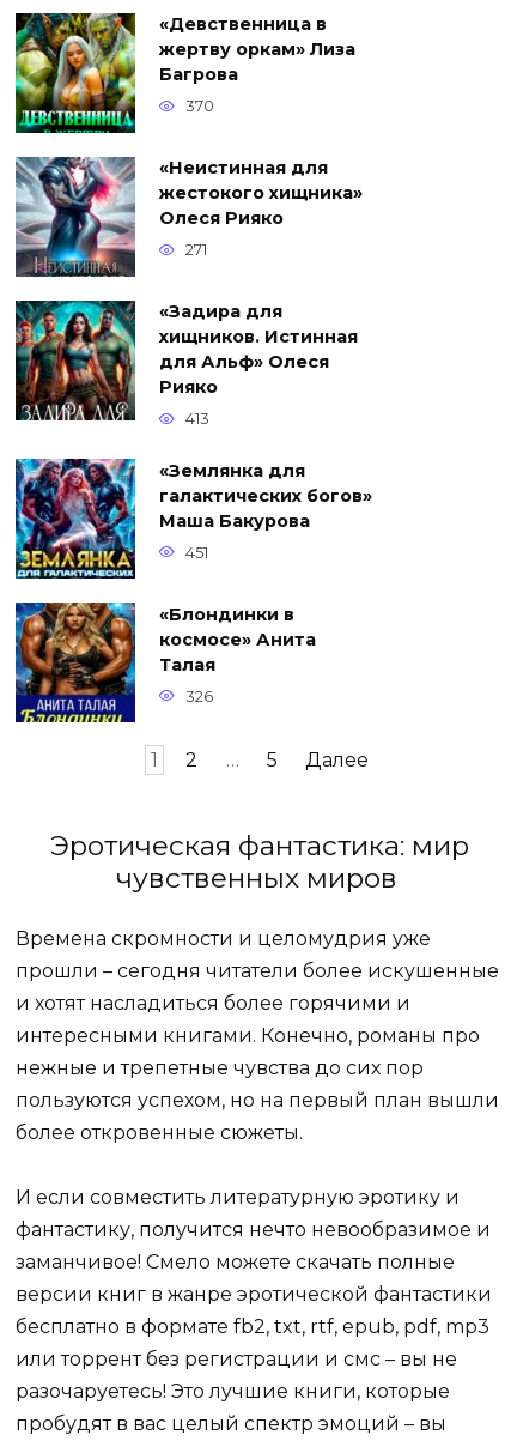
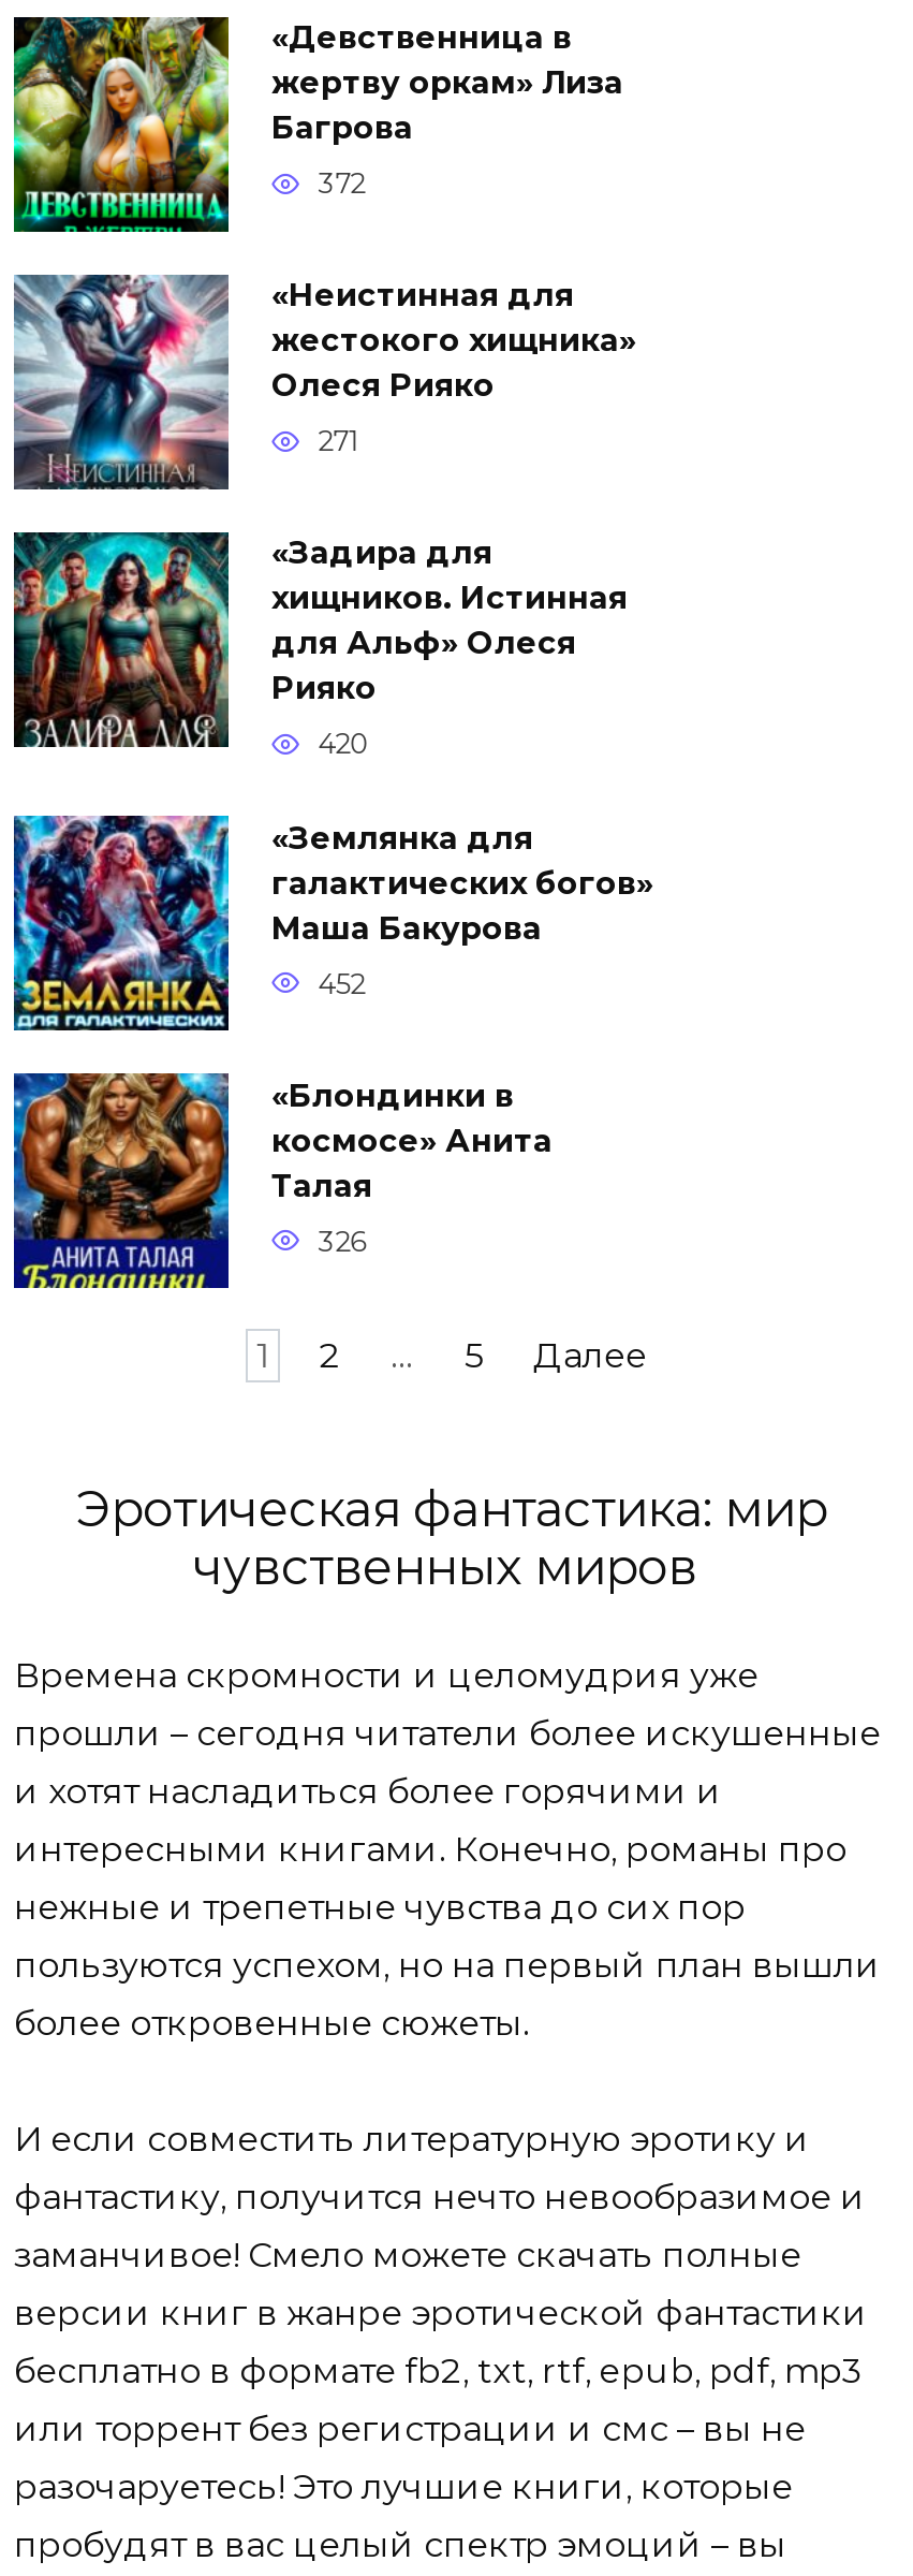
- 370
+ 372

- 413
+ 420

- 451
+ 452
